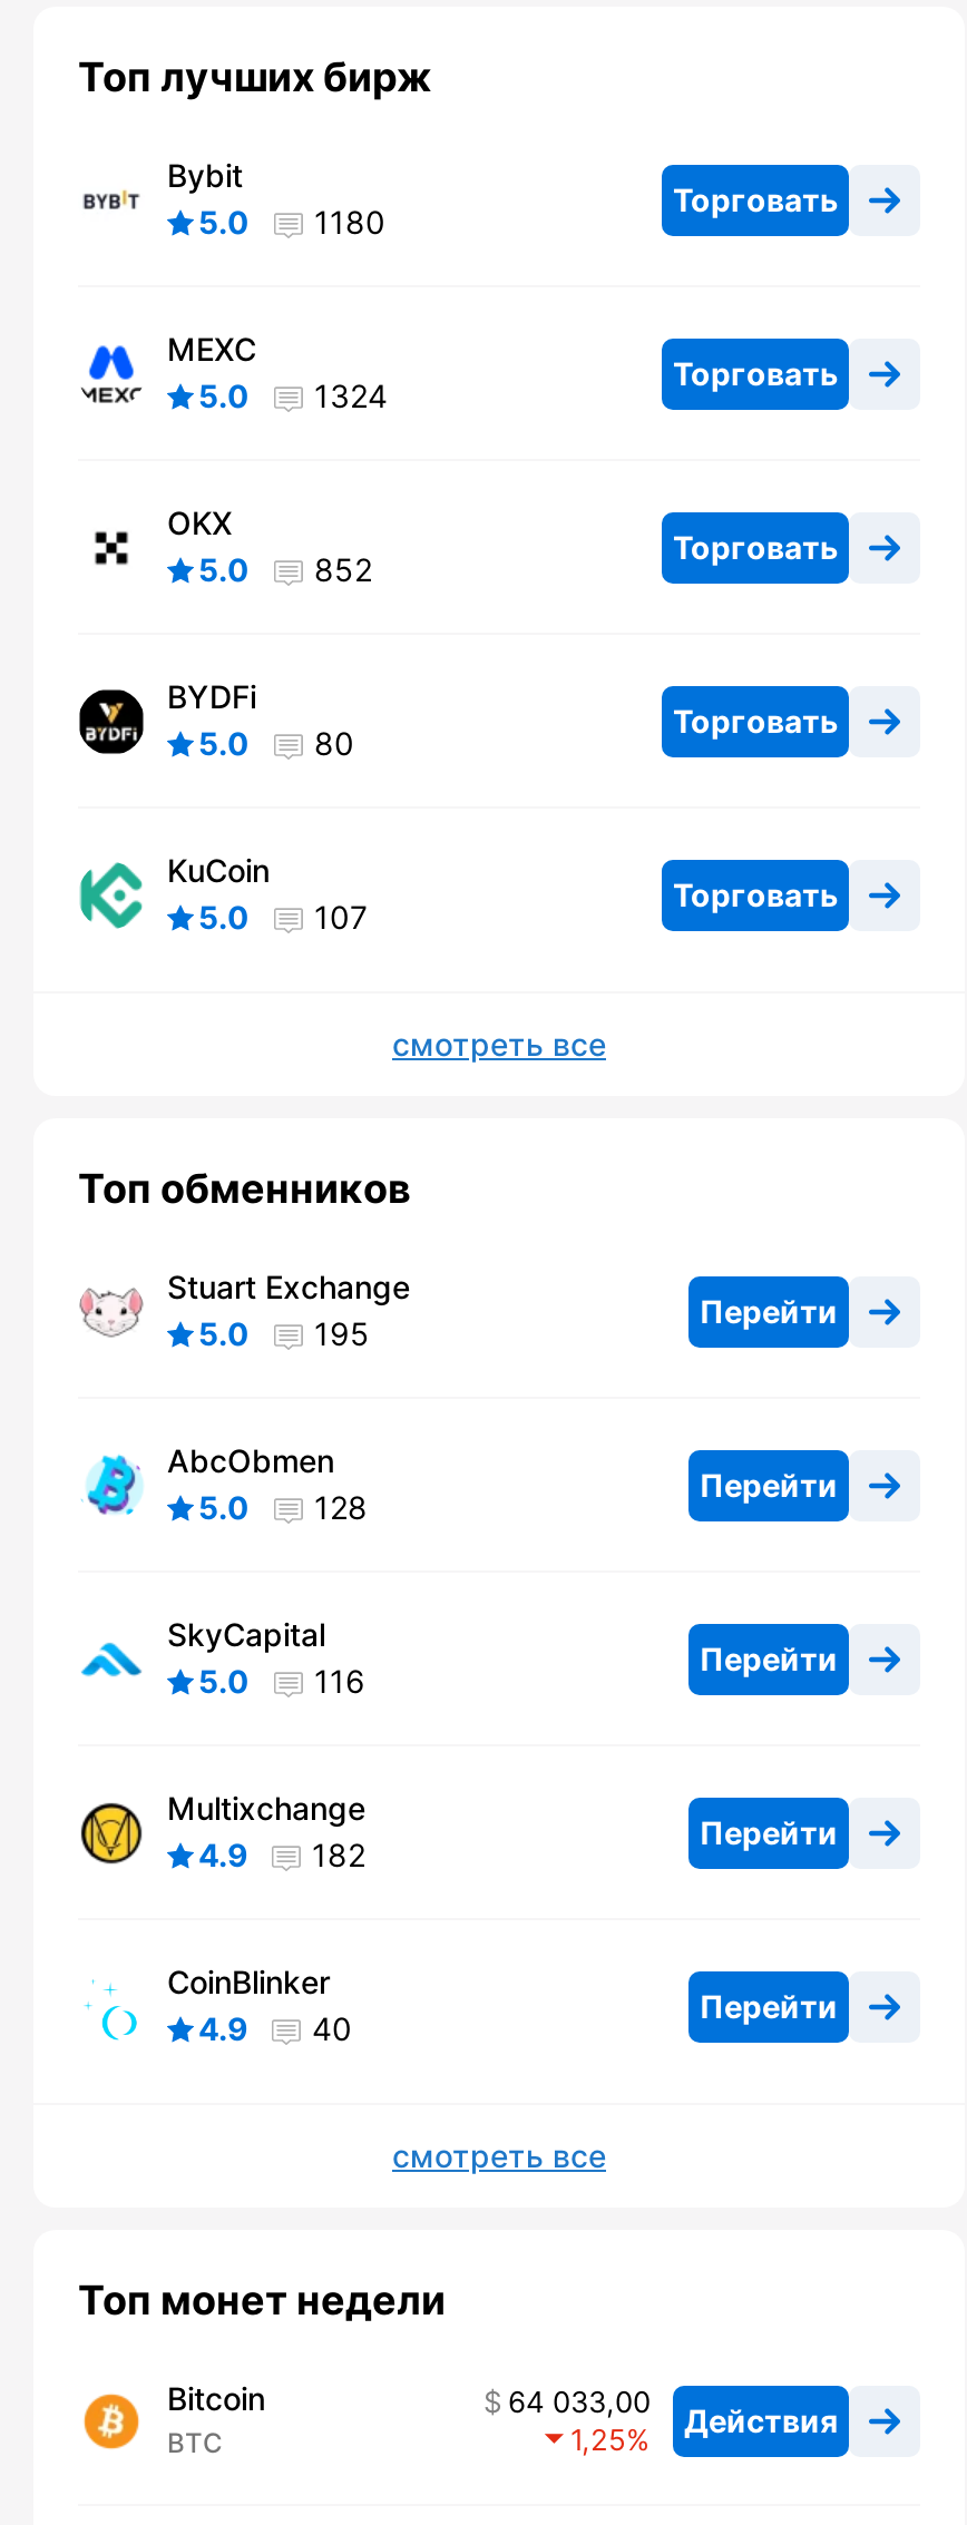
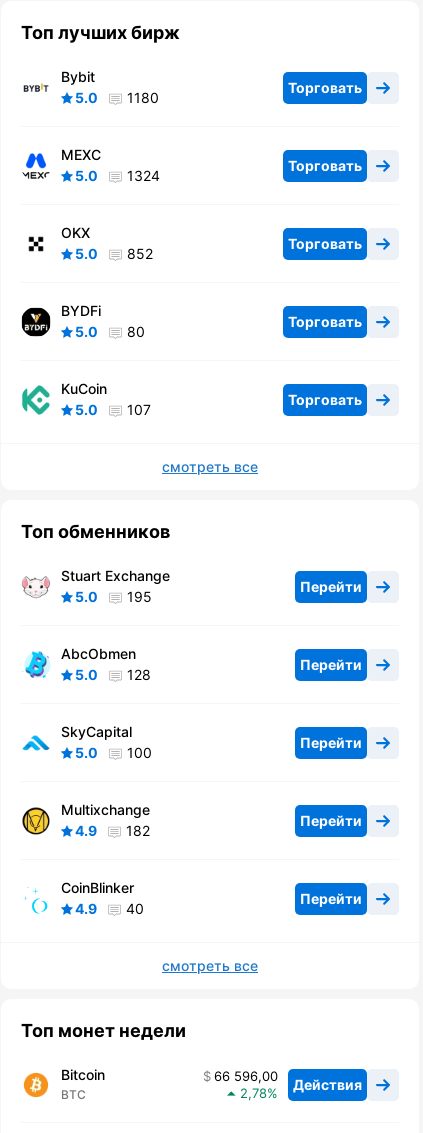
- 5.0 116
+ 5.0 100

- 64 033,00 Действия
+ 66 596,00 Действия

- 1,25
+ 2,78
